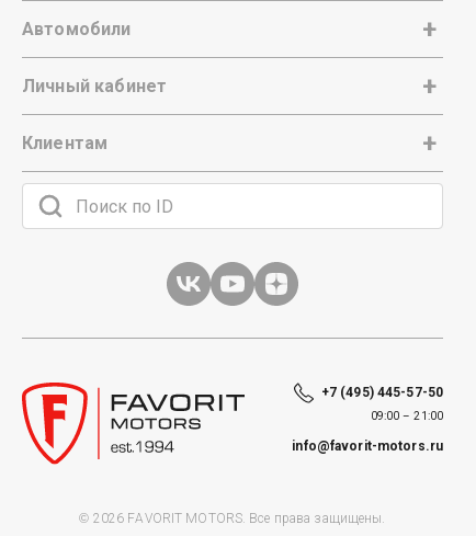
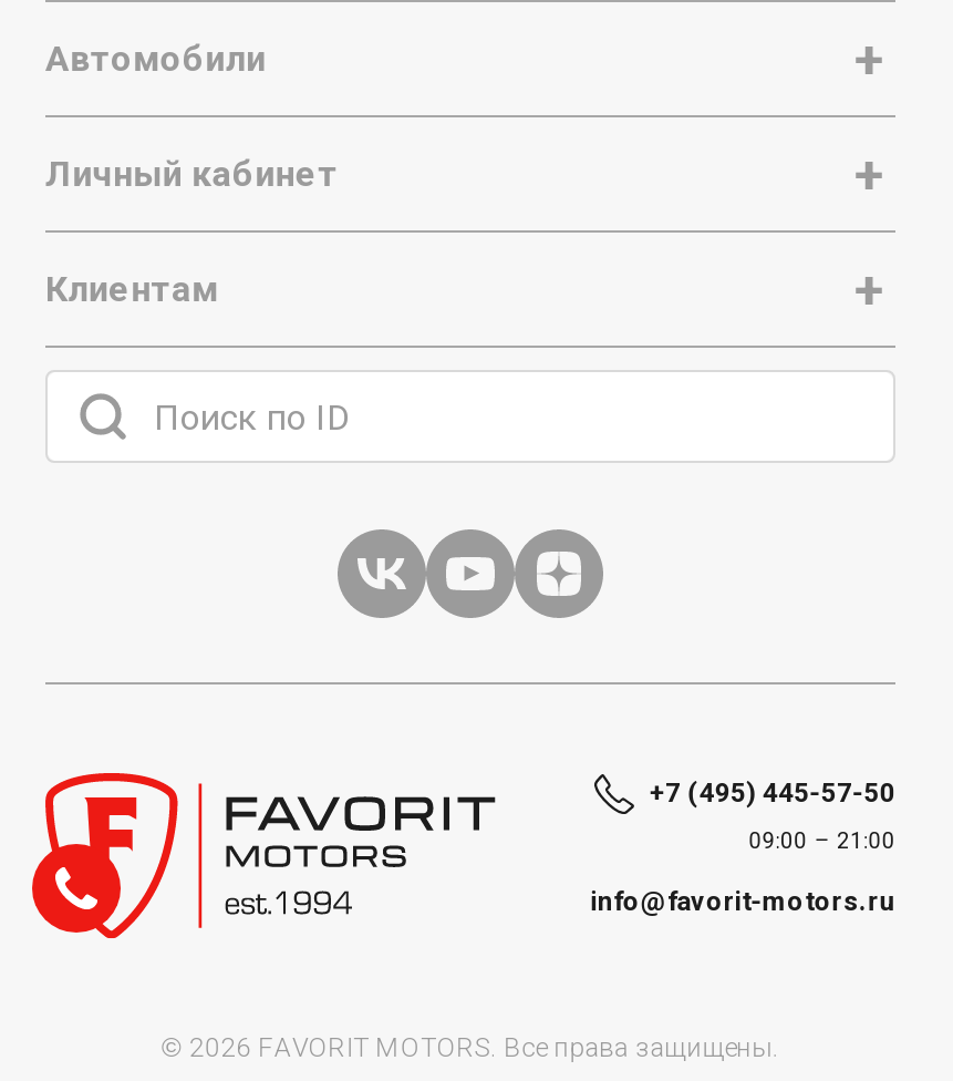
- [image]
+ [image]
